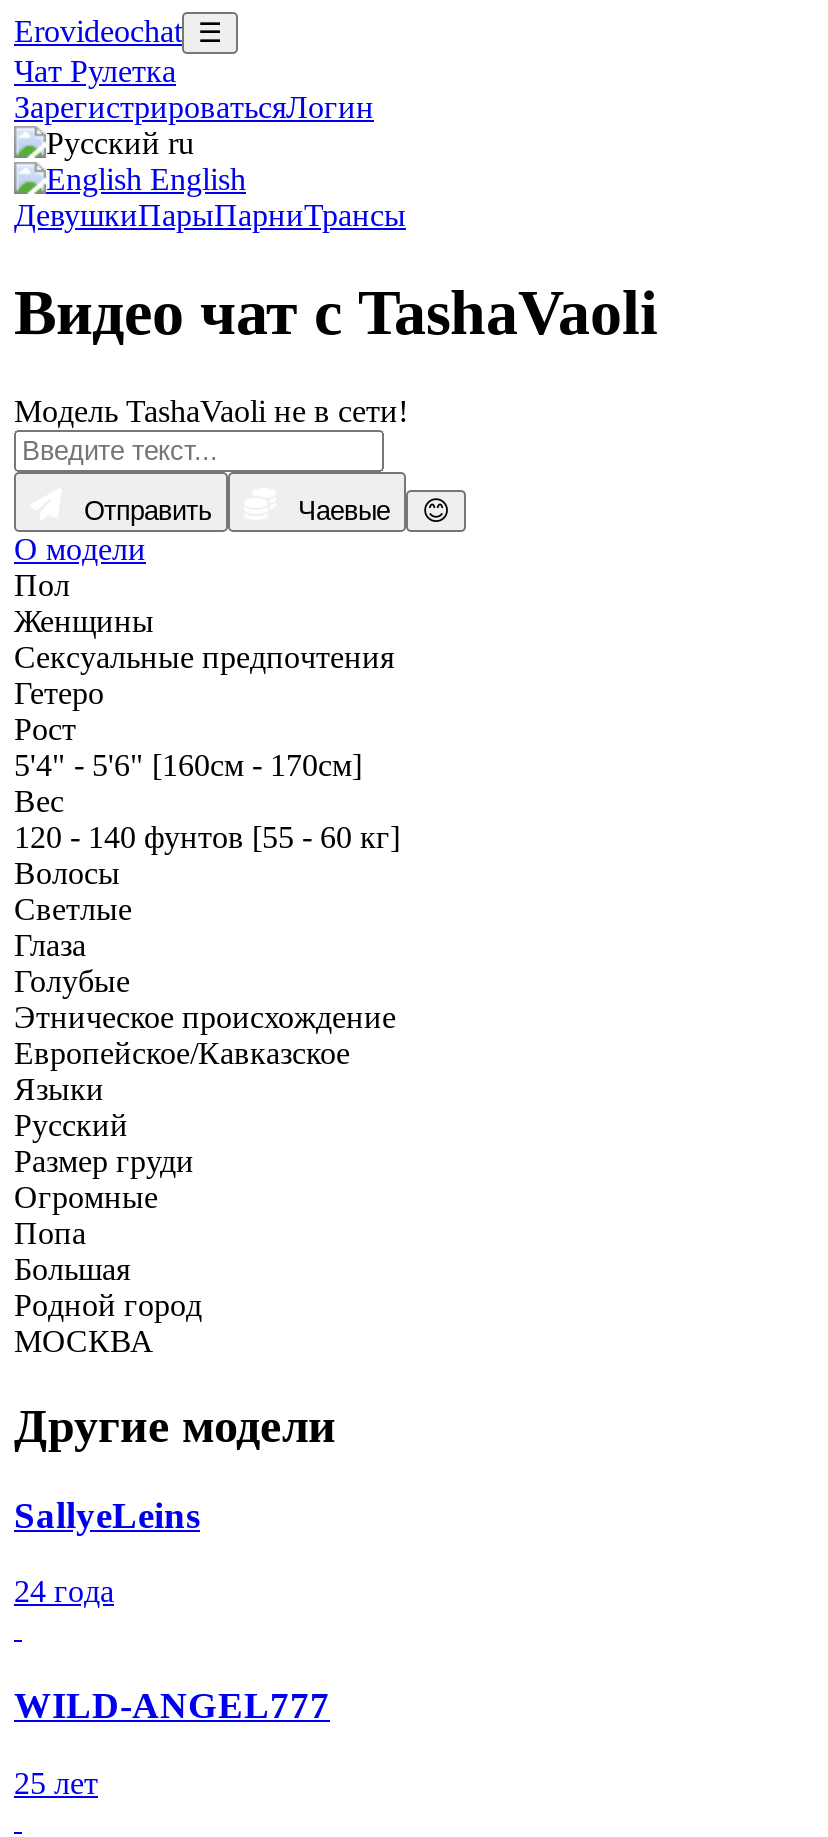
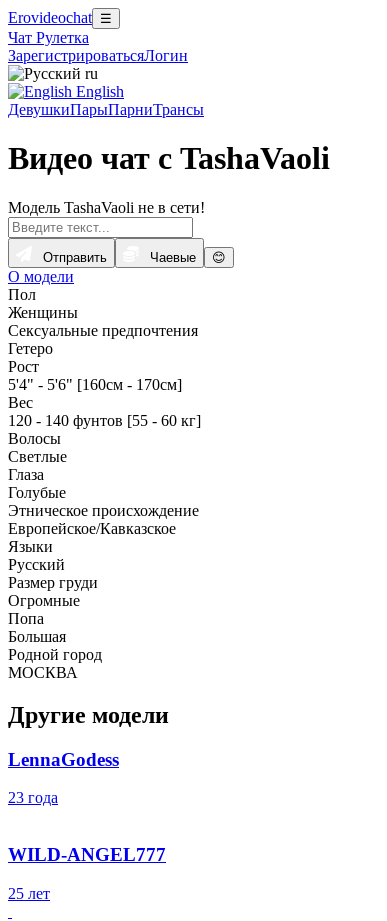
- SallyeLeins
+ LennaGodess

- 24 года
+ 23 года
